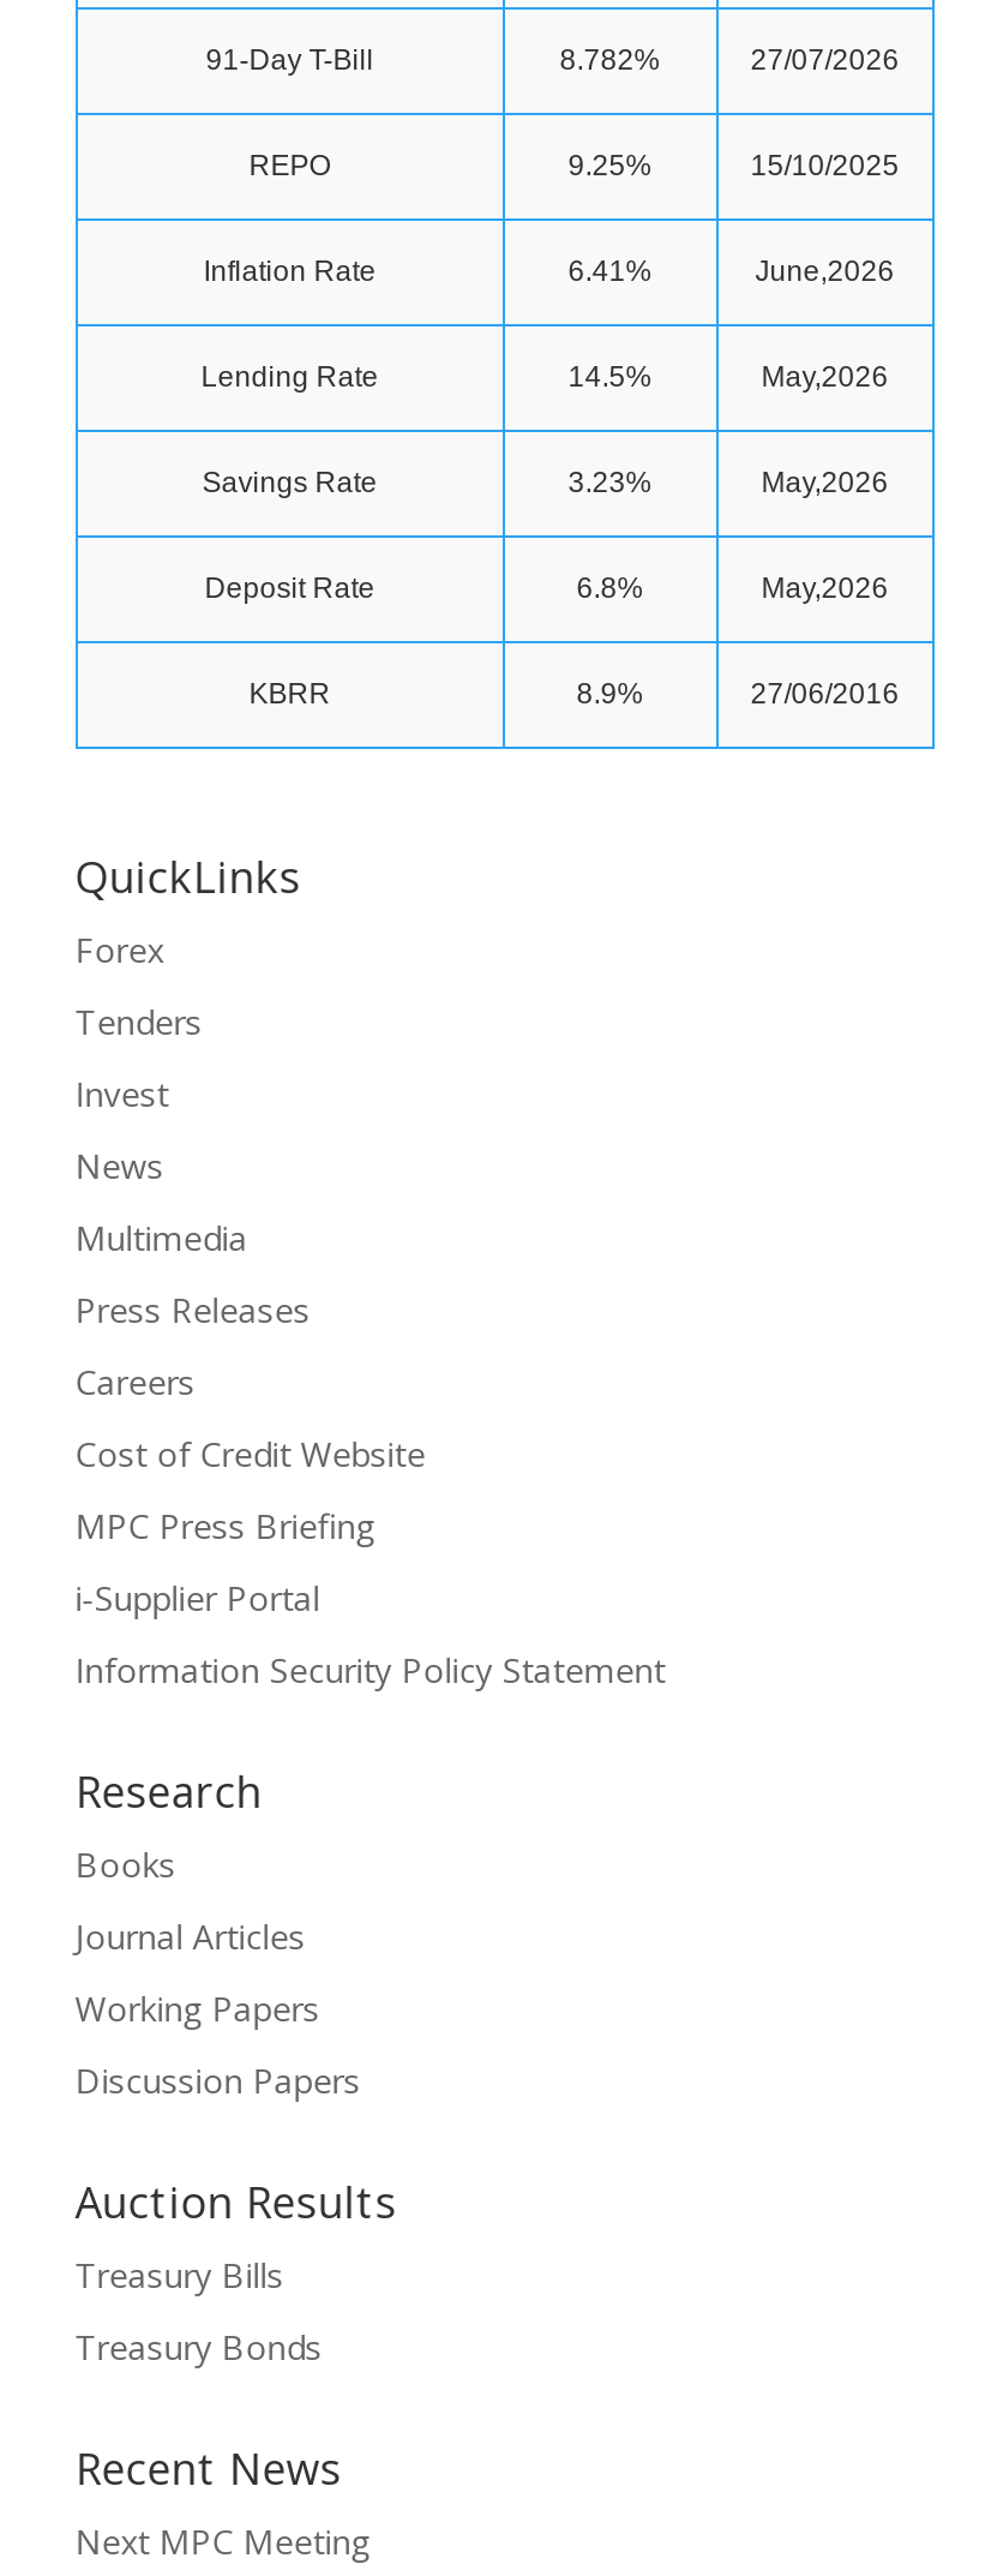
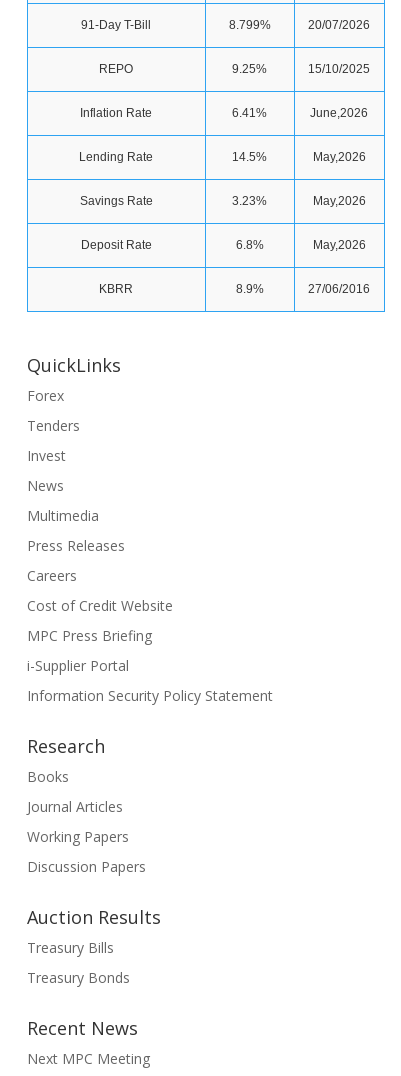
- 8.782%
+ 8.799%

- 27/07/2026
+ 20/07/2026
